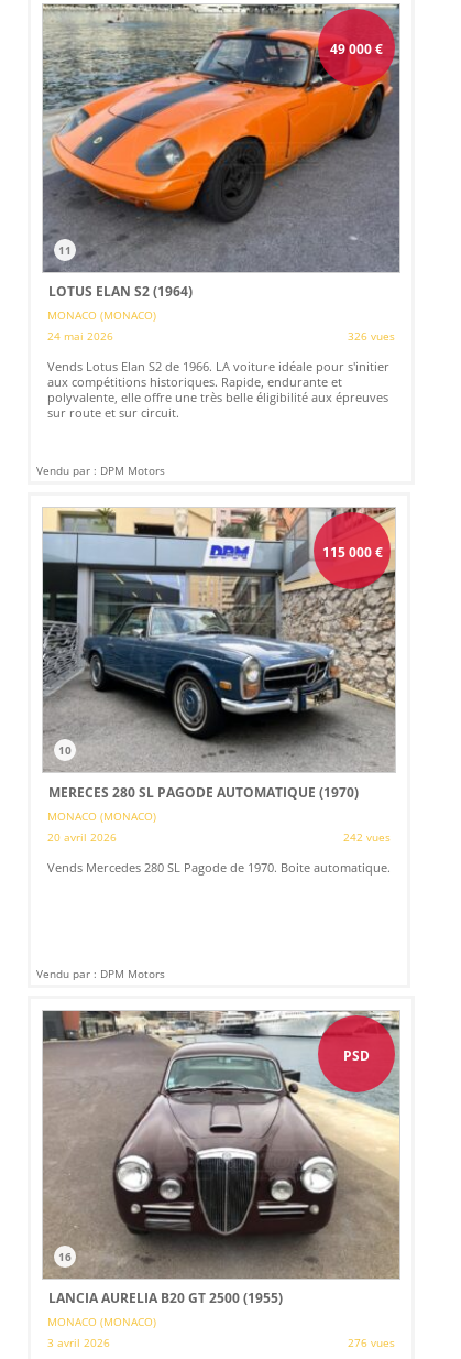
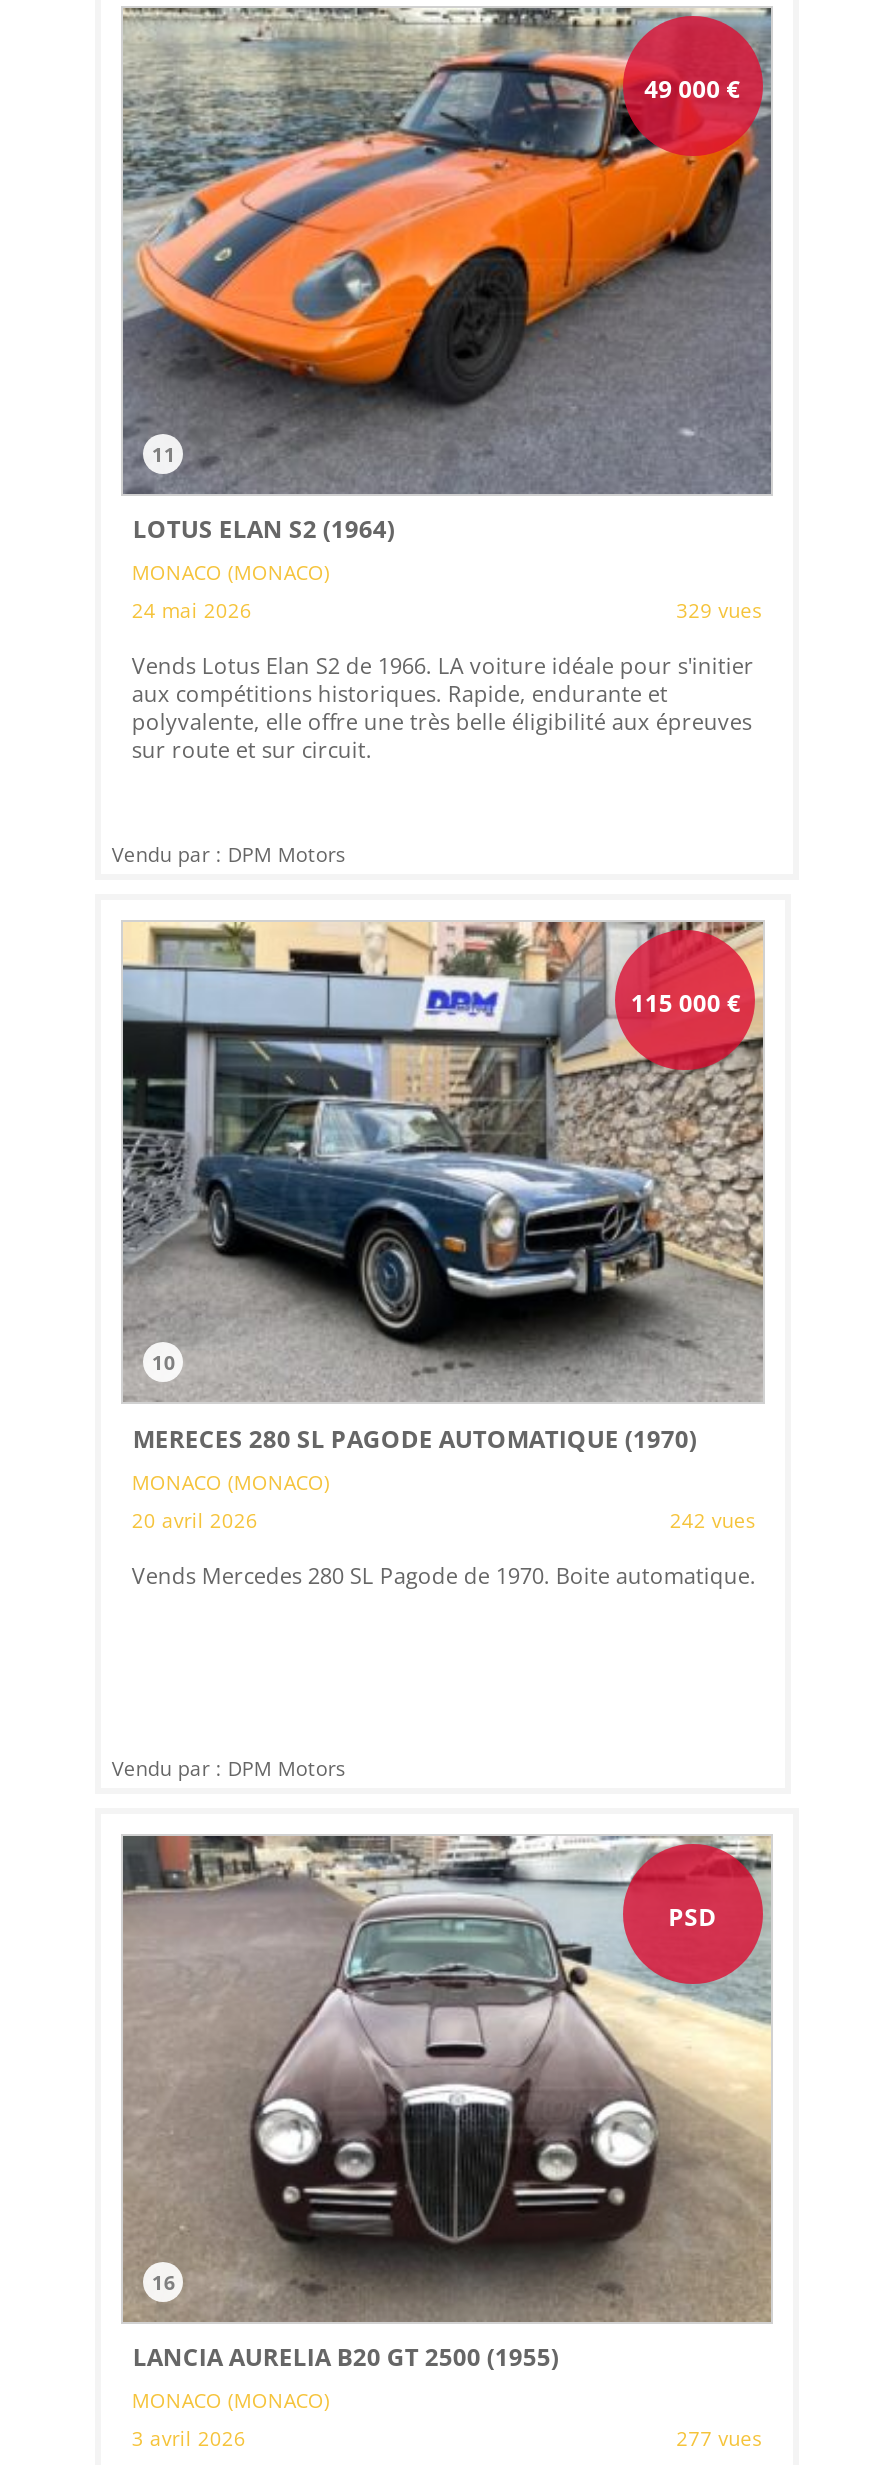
- 326 vues
+ 329 vues

- 276 vues
+ 277 vues
